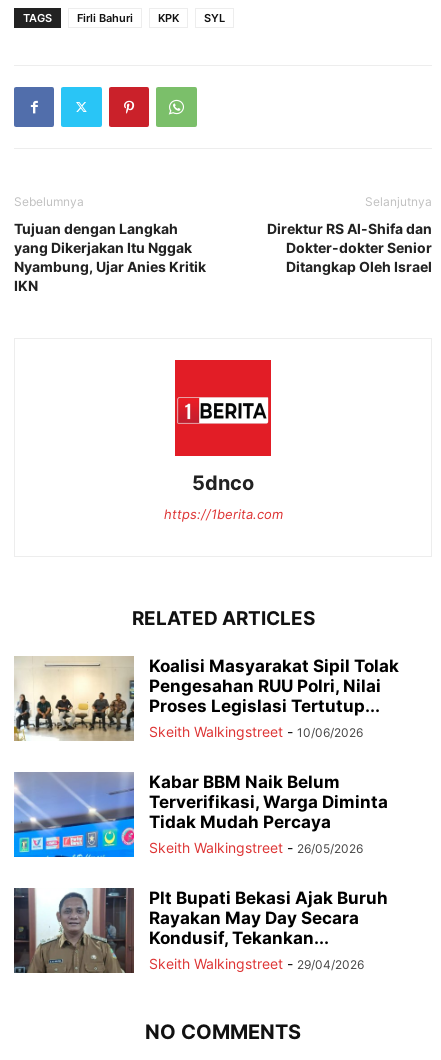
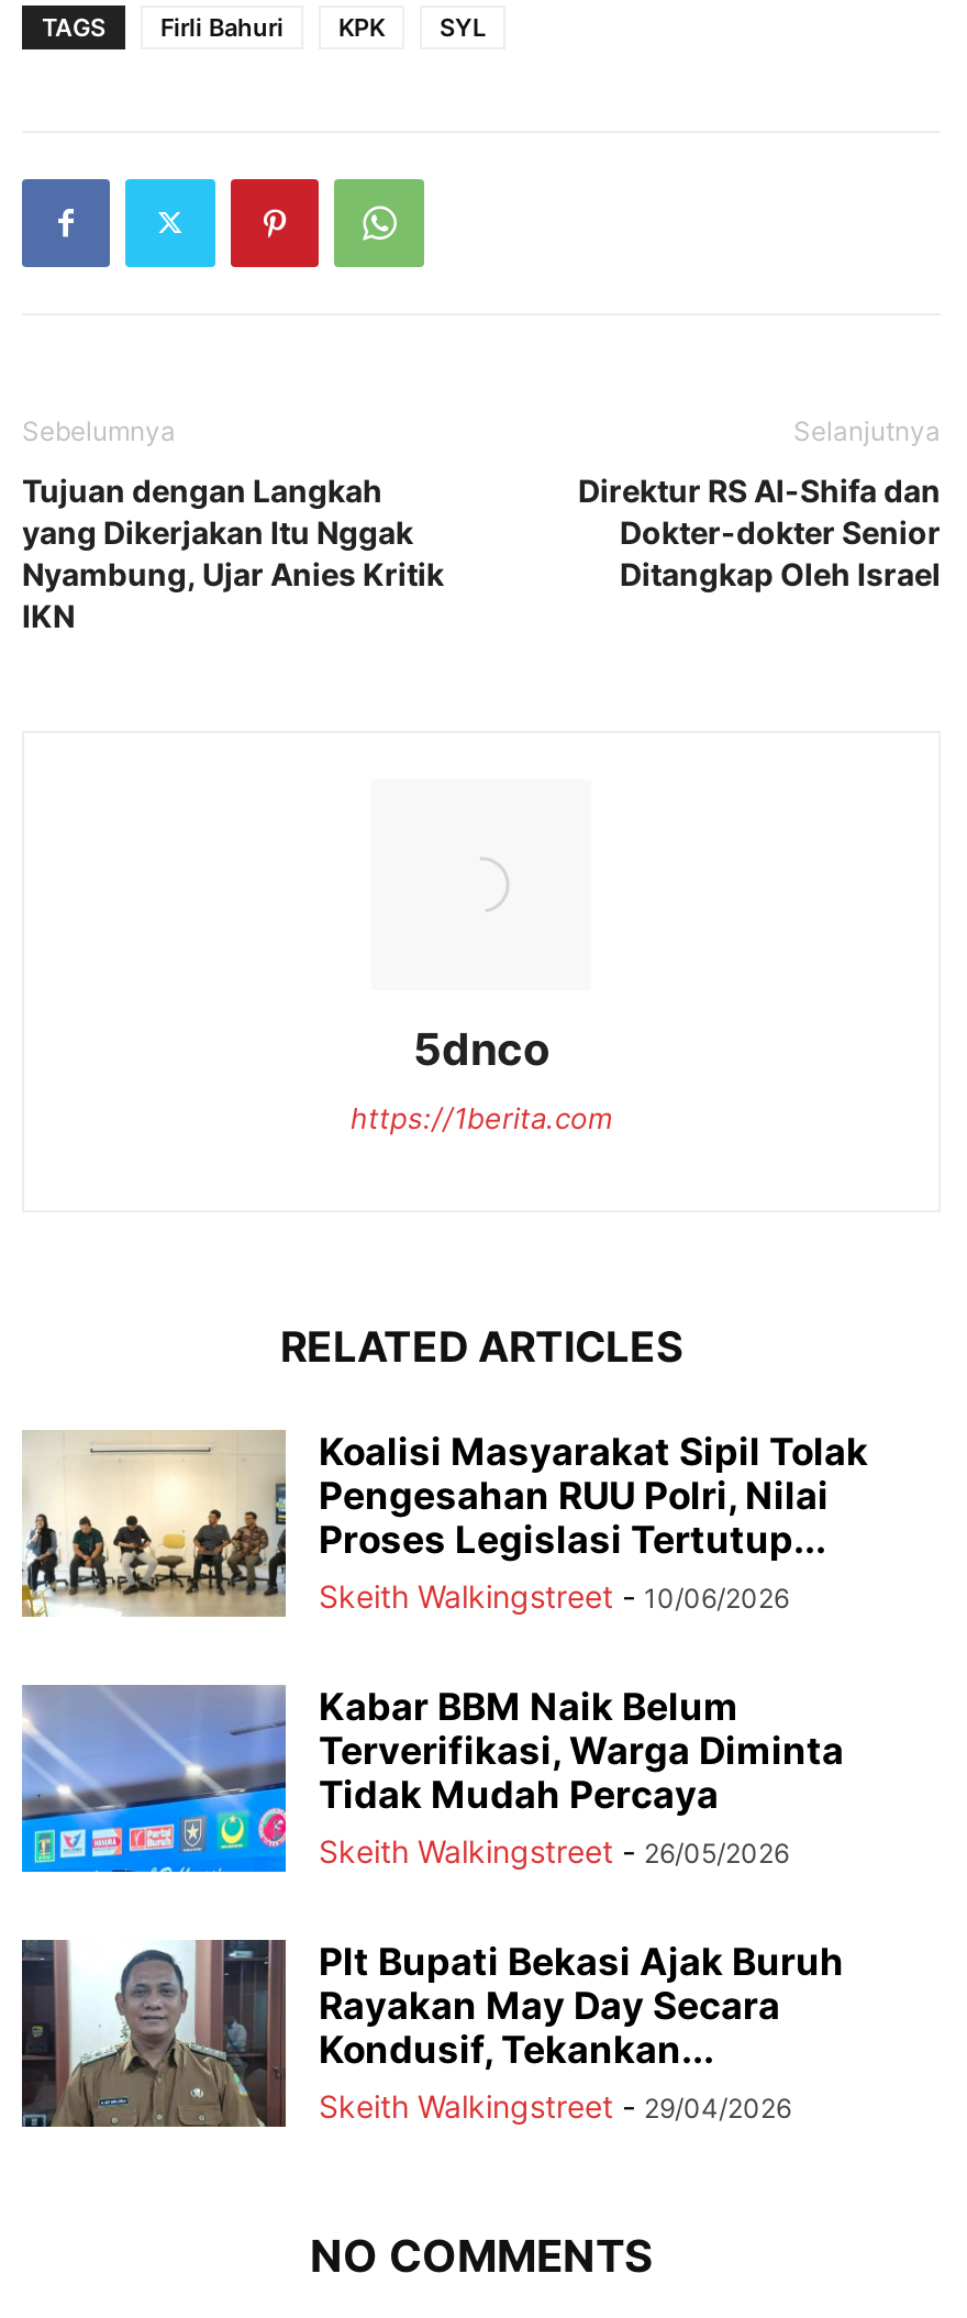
- [image]
